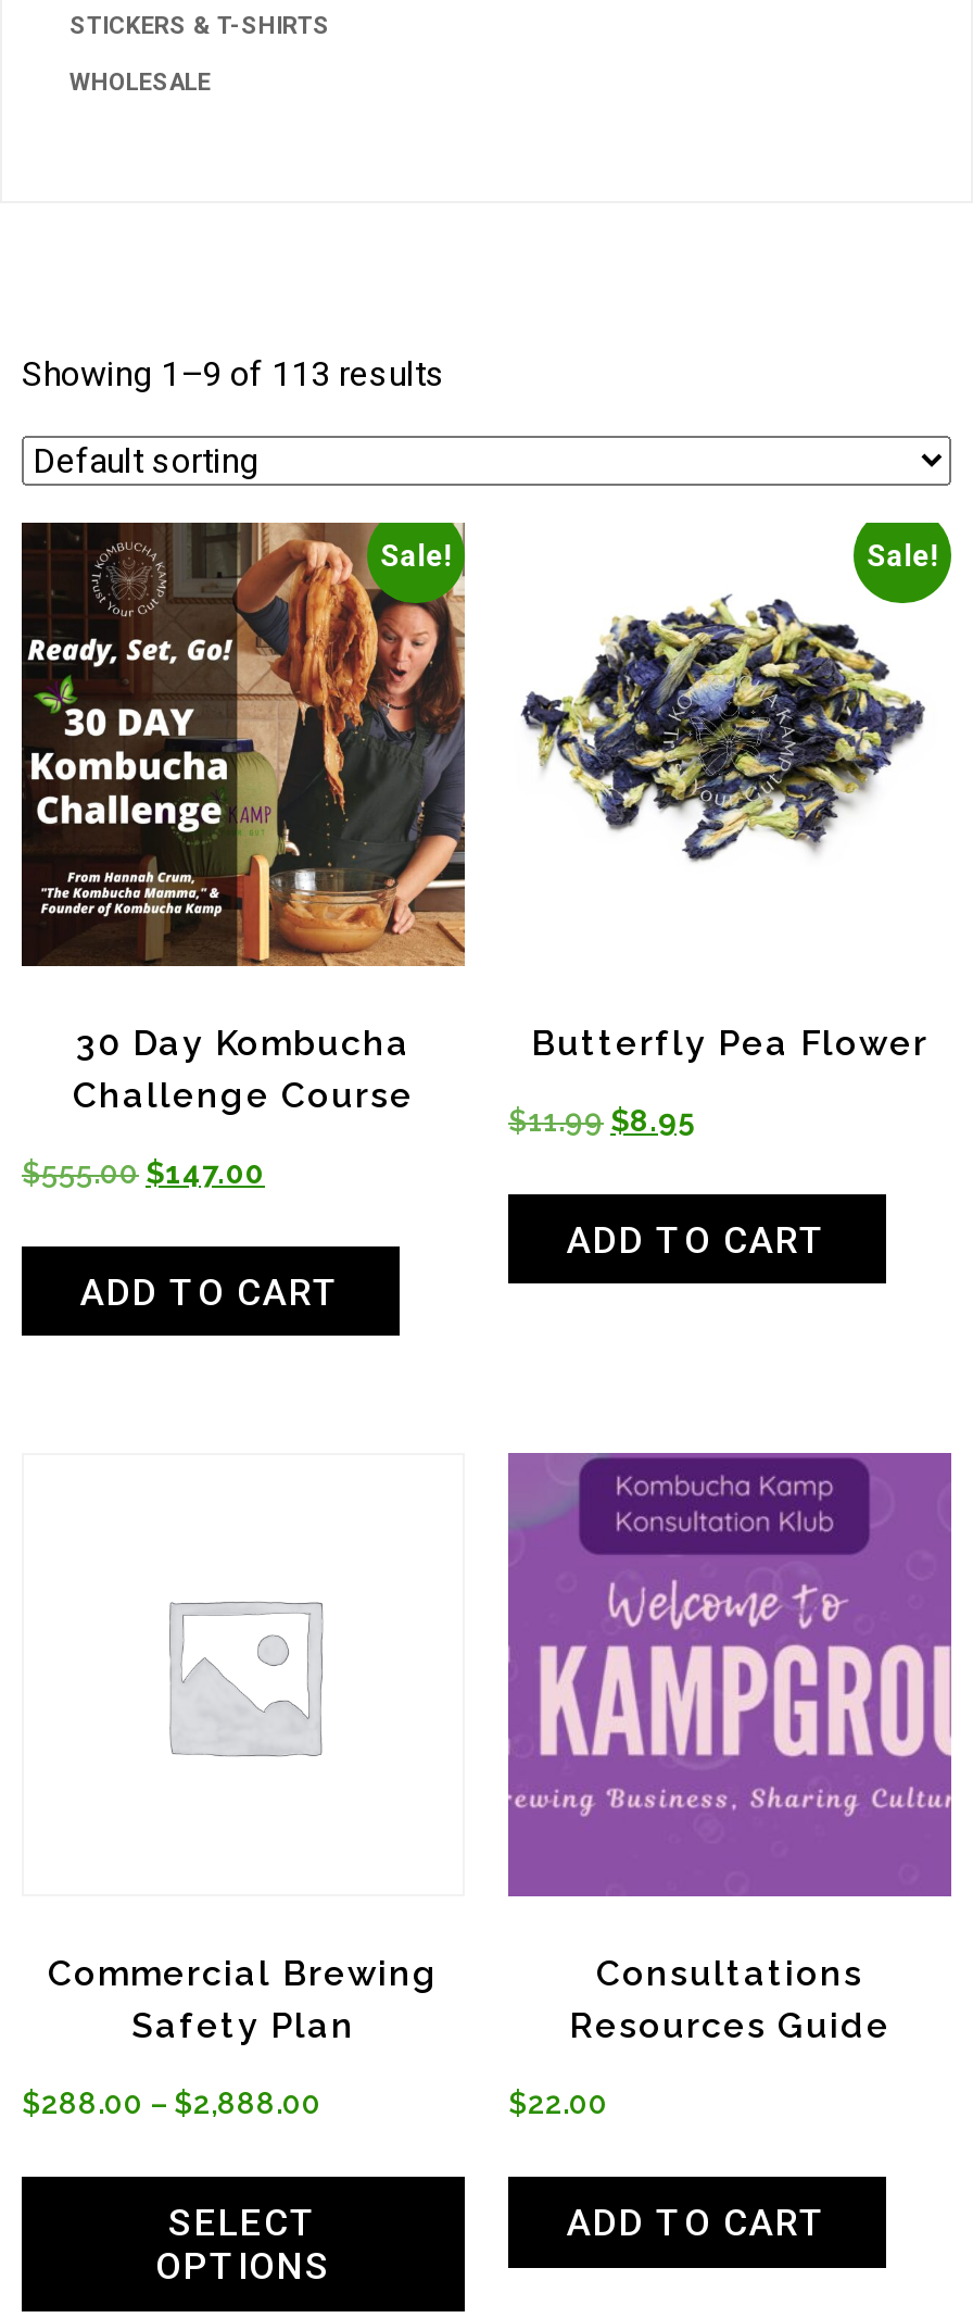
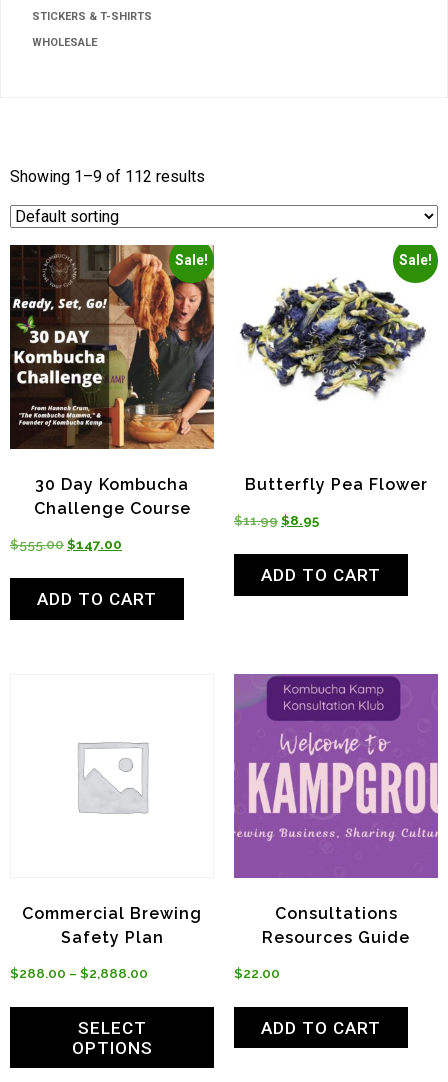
- Showing 1–9 of 113 results
+ Showing 1–9 of 112 results
